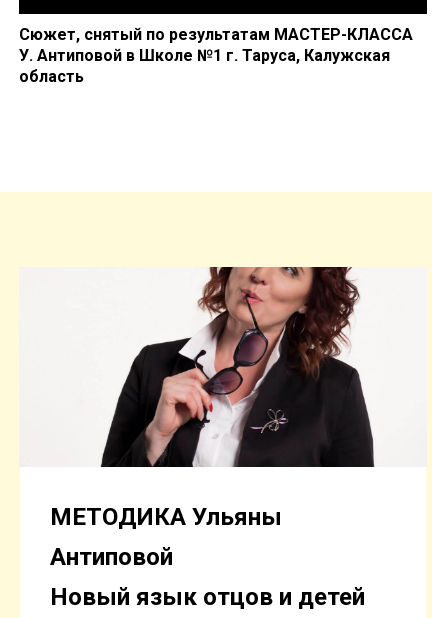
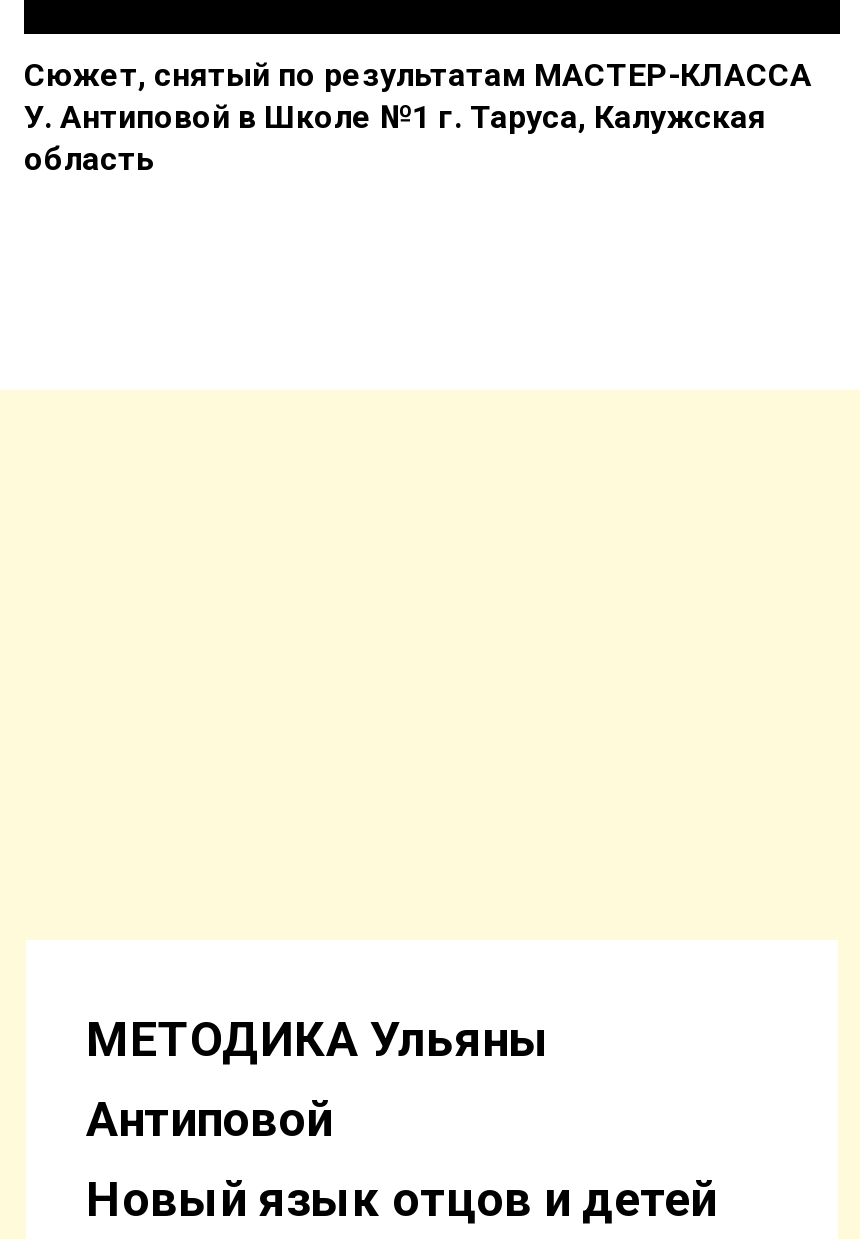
- [image]
